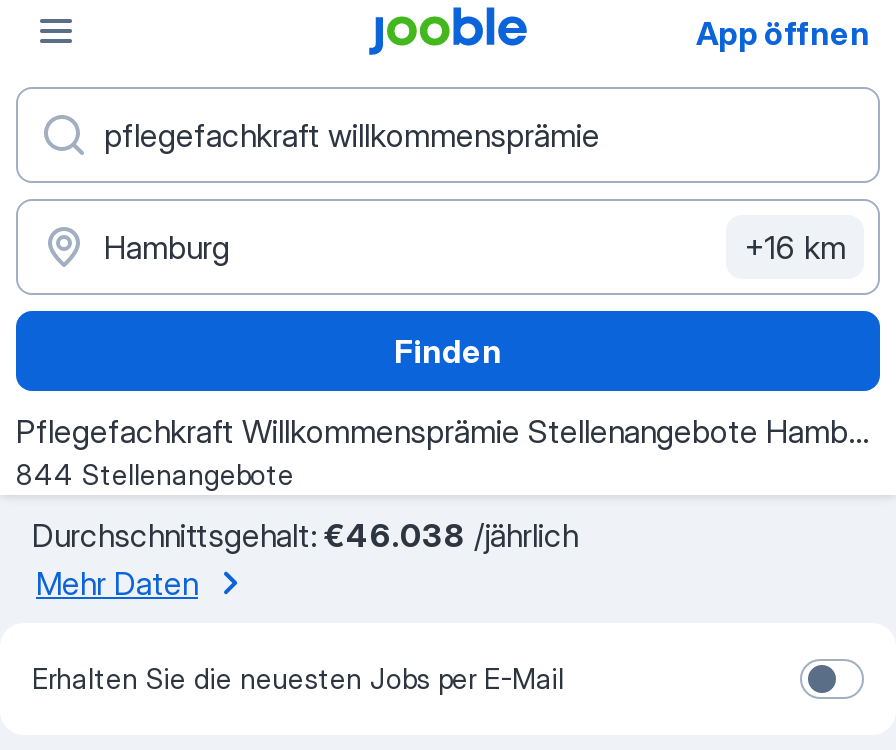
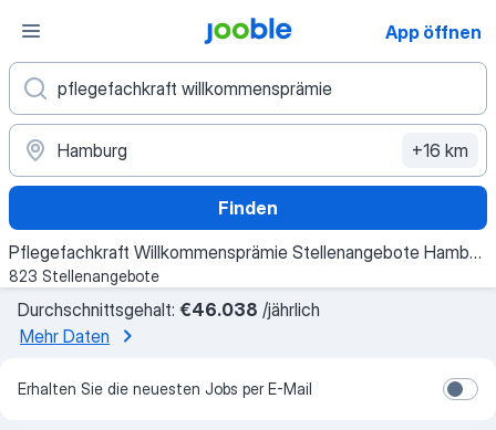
- 844 Stellenangebote
+ 823 Stellenangebote
